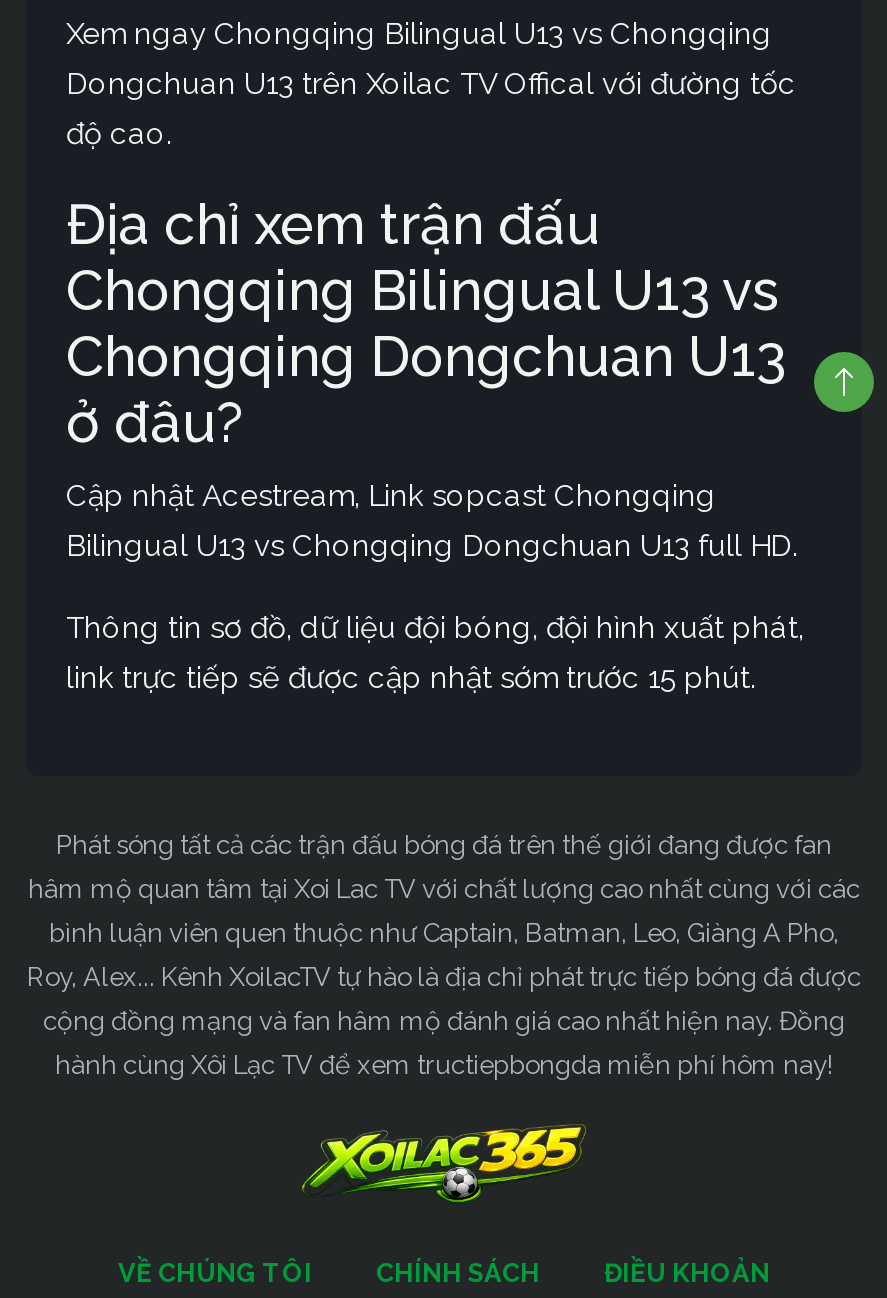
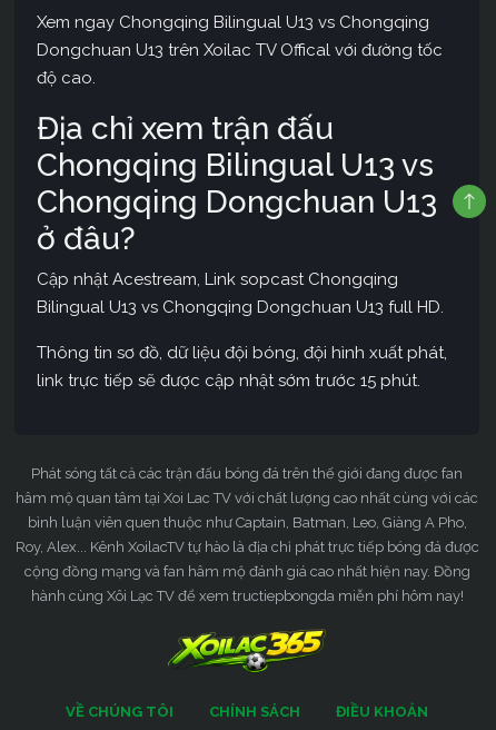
- [image]
+ [image]
